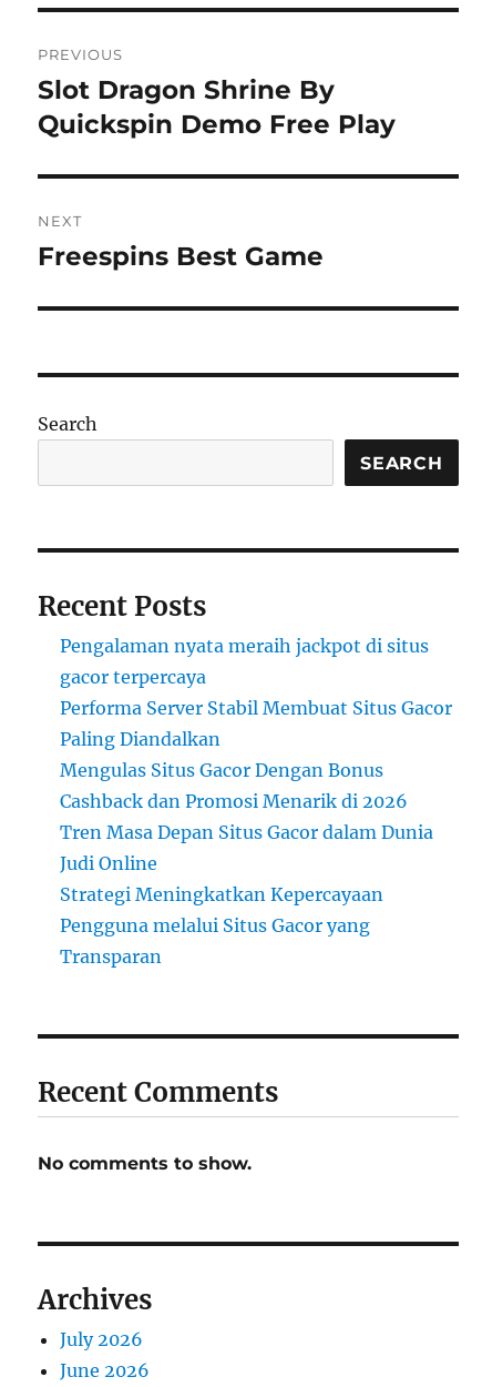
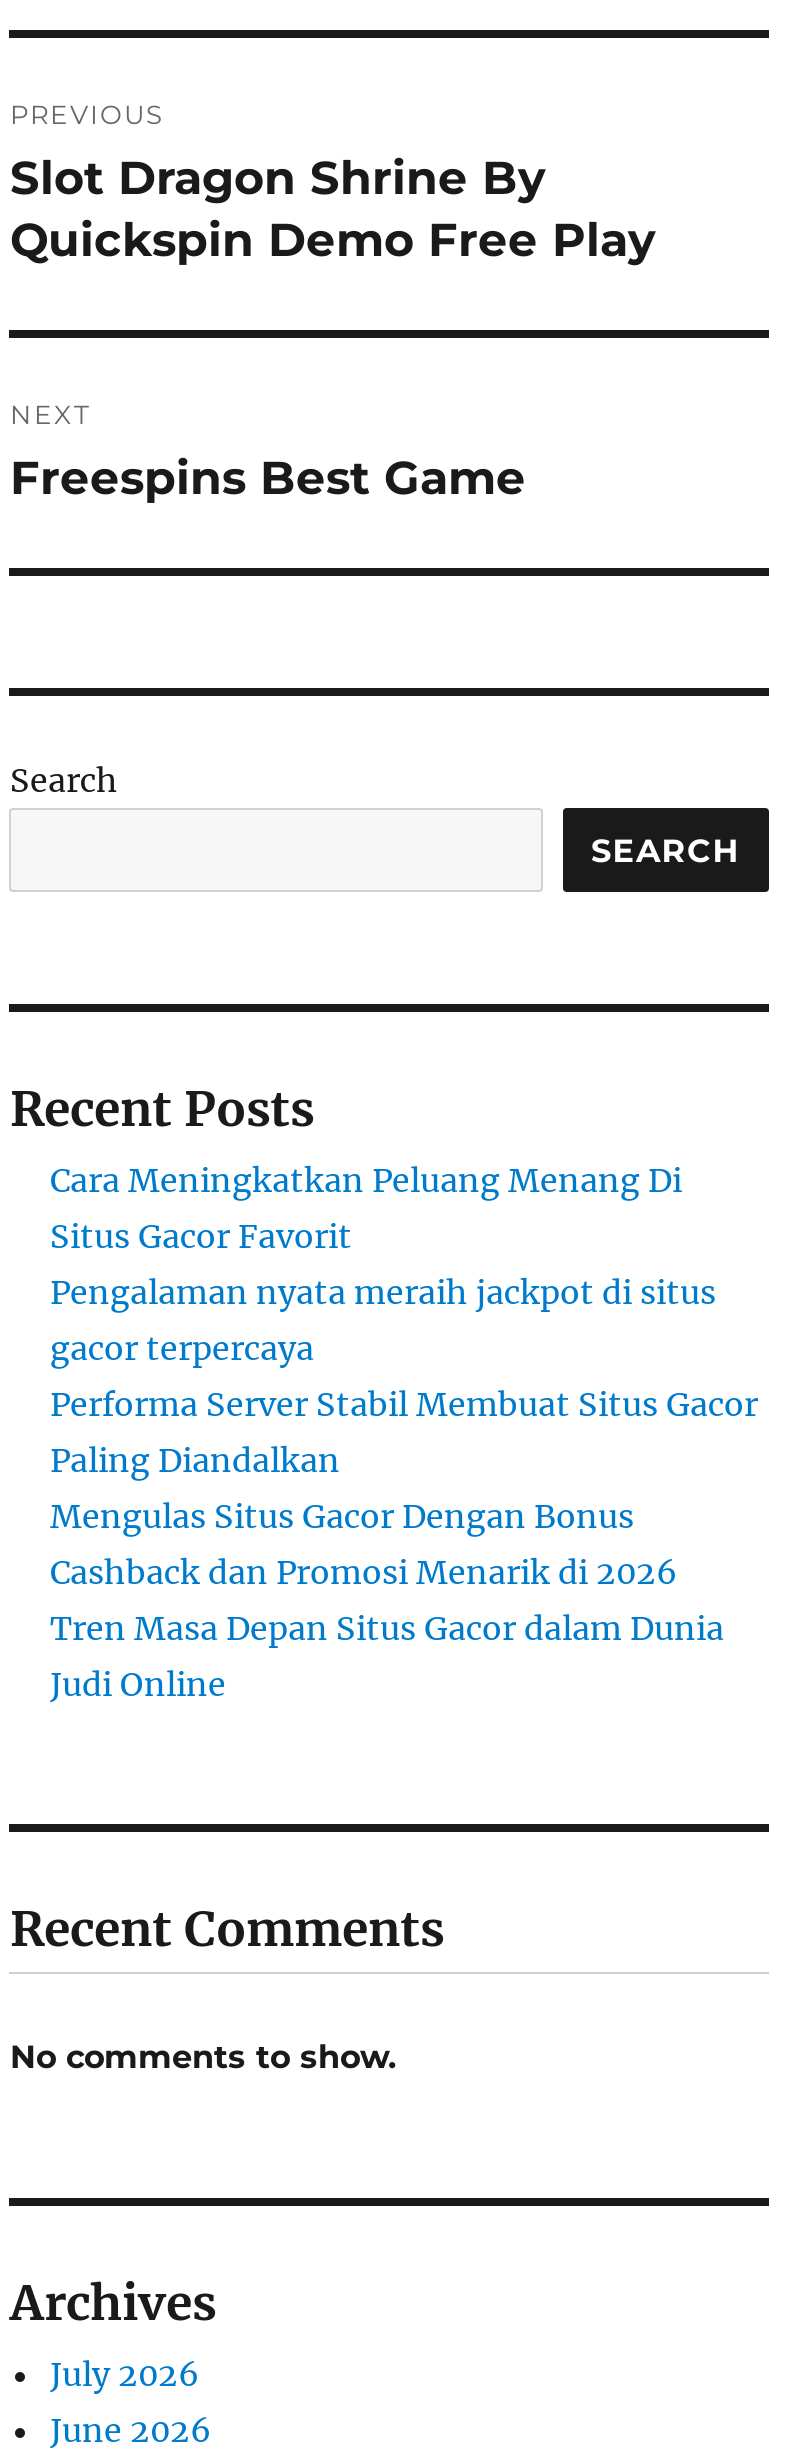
+ Cara Meningkatkan Peluang Menang Di
+ Situs Gacor Favorit

moved down: Pengalaman nyata meraih jackpot di situs | gacor terpercaya | Performa Server Stabil Membuat Situs Gacor | Paling Diandalkan | Mengulas Situs Gacor Dengan Bonus | Cashback dan Promosi Menarik di 2026 | Tren Masa Depan Situs Gacor dalam Dunia | Judi Online

- Strategi Meningkatkan Kepercayaan
- Pengguna melalui Situs Gacor yang
- Transparan
